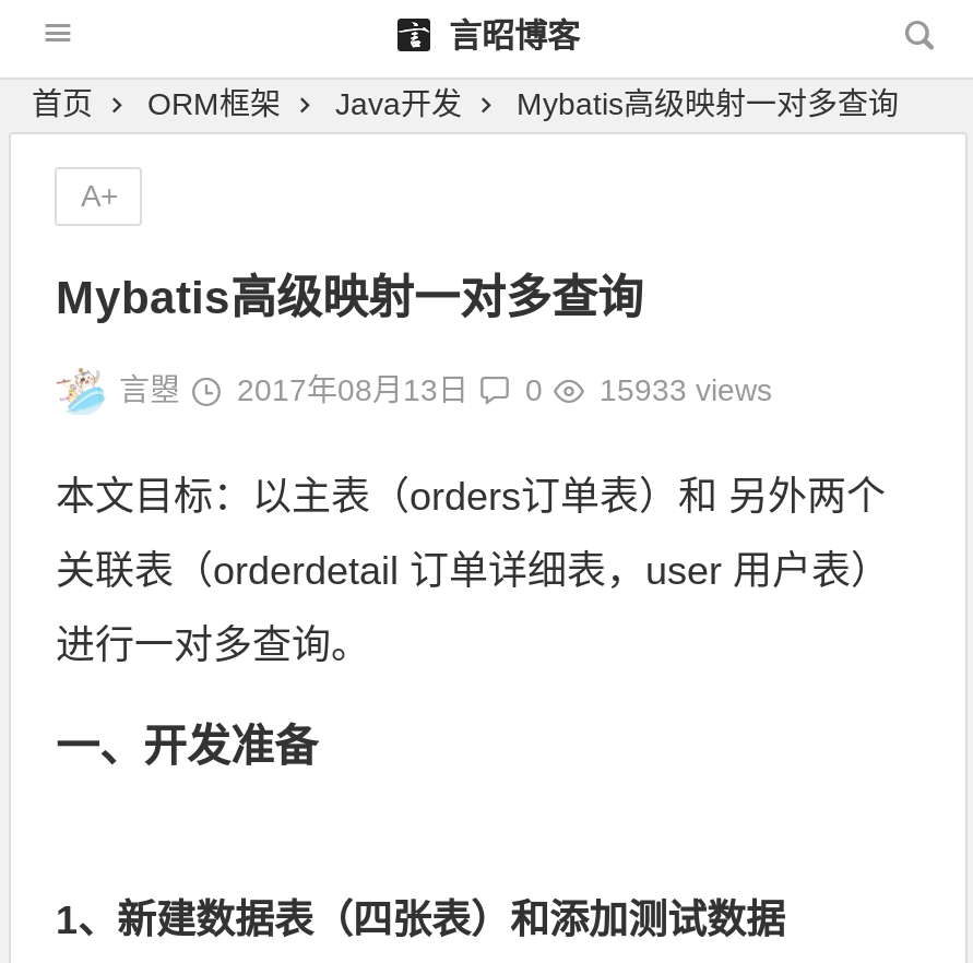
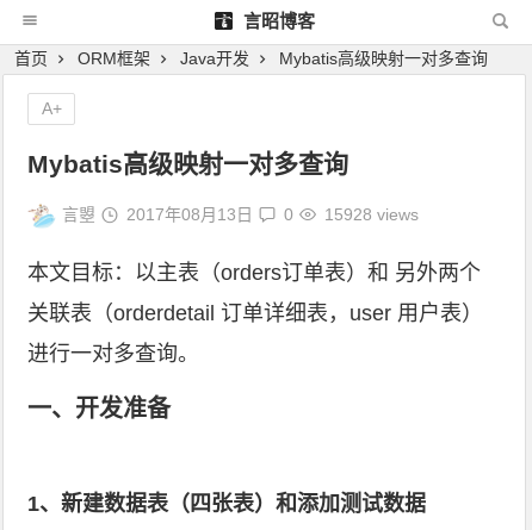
- 15933 views
+ 15928 views
